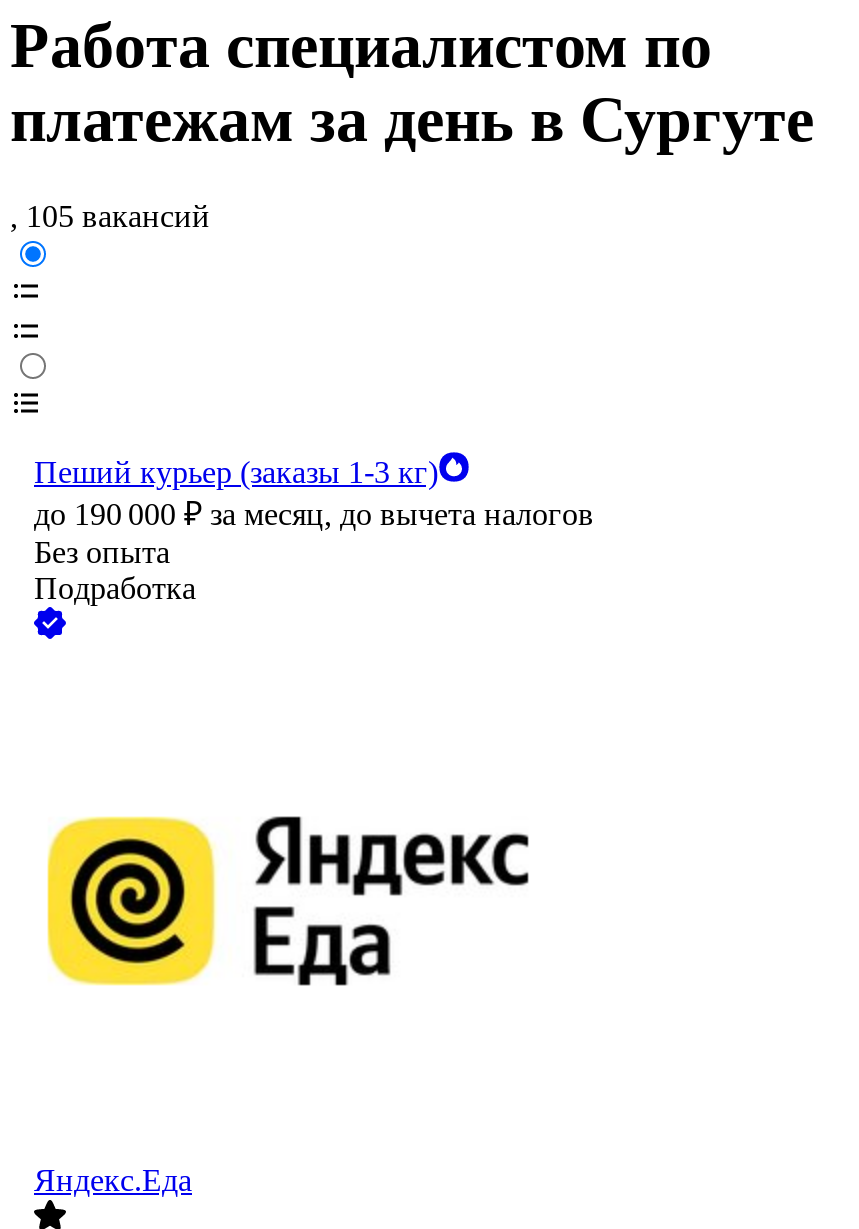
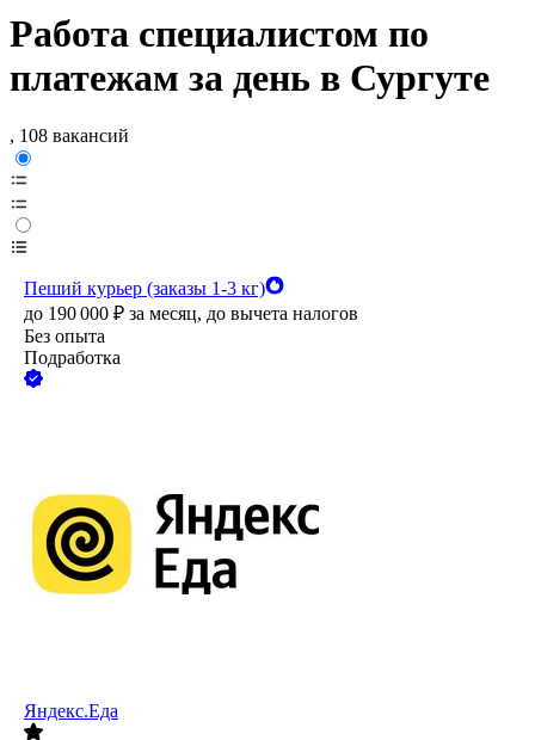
- , 105 вакансий
+ , 108 вакансий
